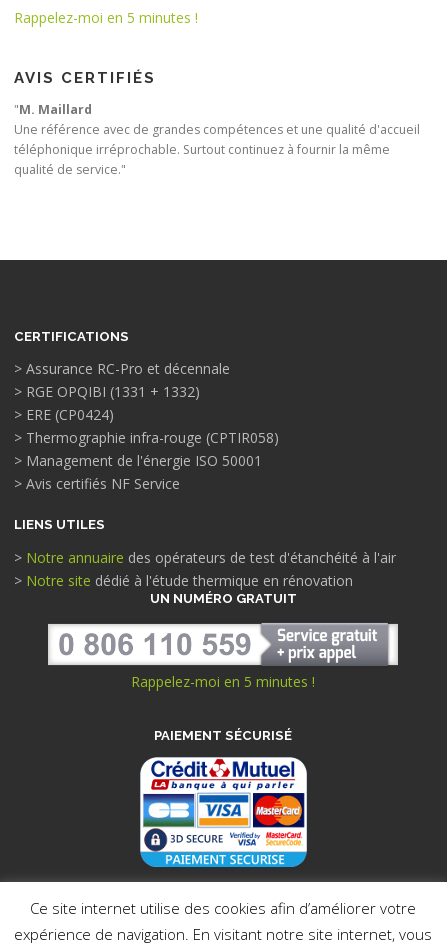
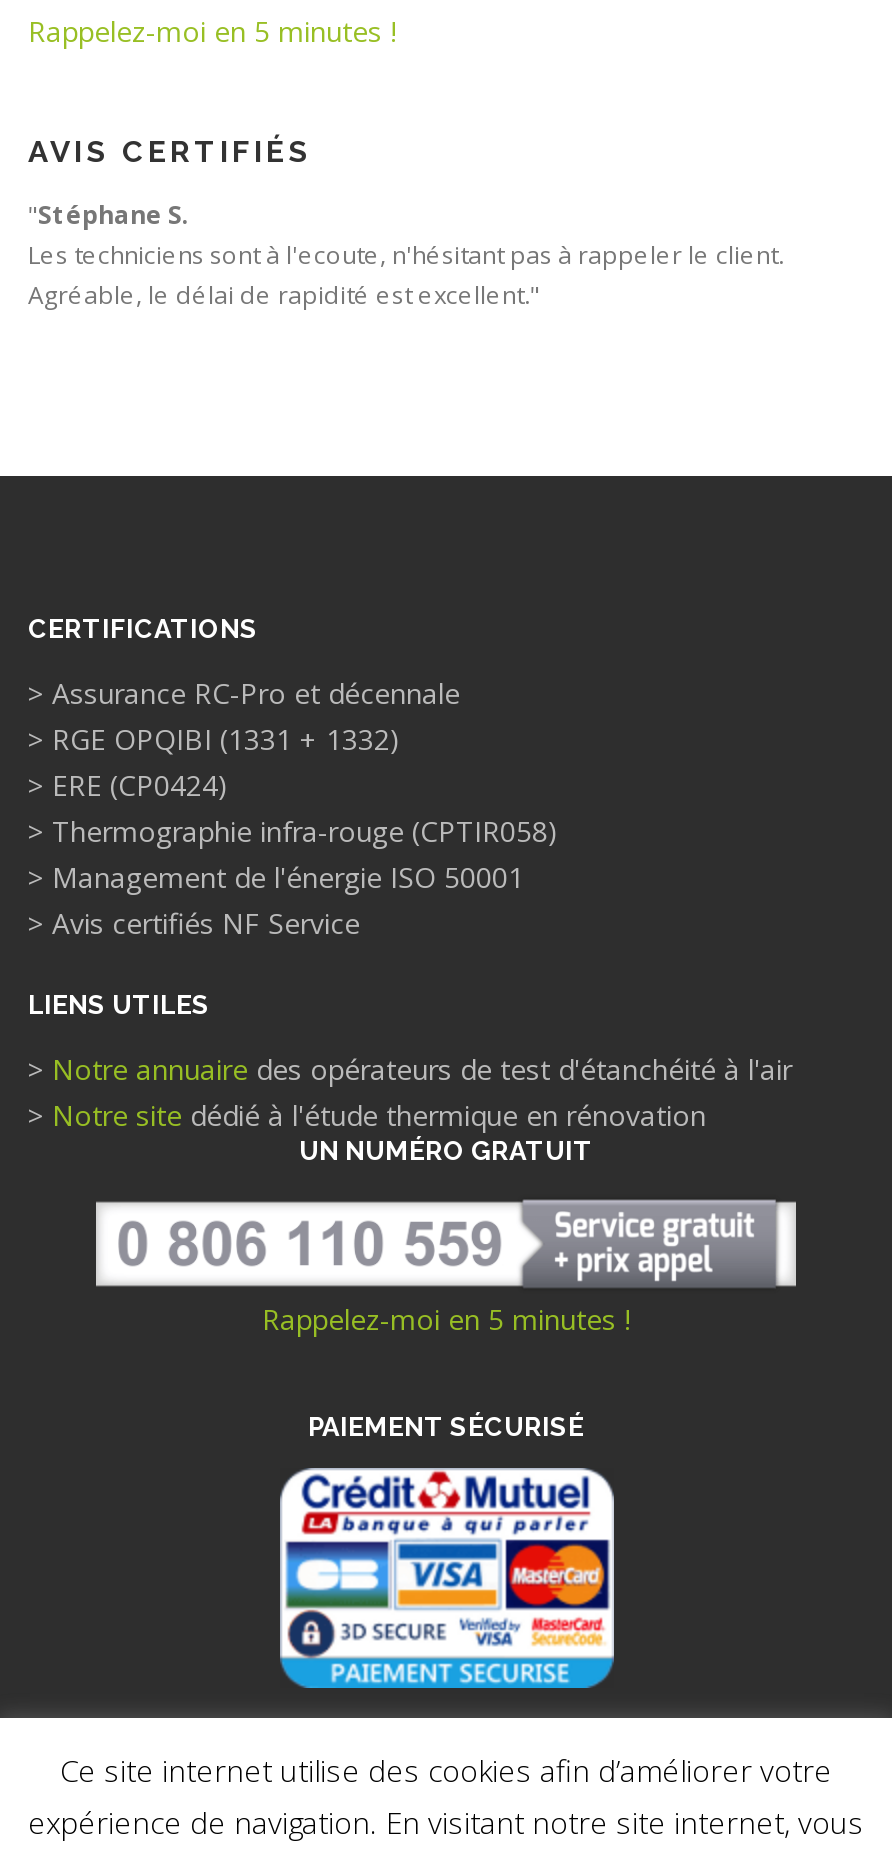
- "M. Maillard
- Une référence avec de grandes compétences et une qualité d'accueil
- téléphonique irréprochable. Surtout continuez à fournir la même
- qualité de service."
+ "Stéphane S.
+ Les techniciens sont à l'ecoute, n'hésitant pas à rappeler le client.
+ Agréable, le délai de rapidité est excellent."
